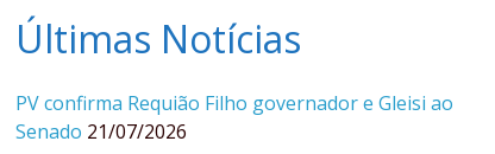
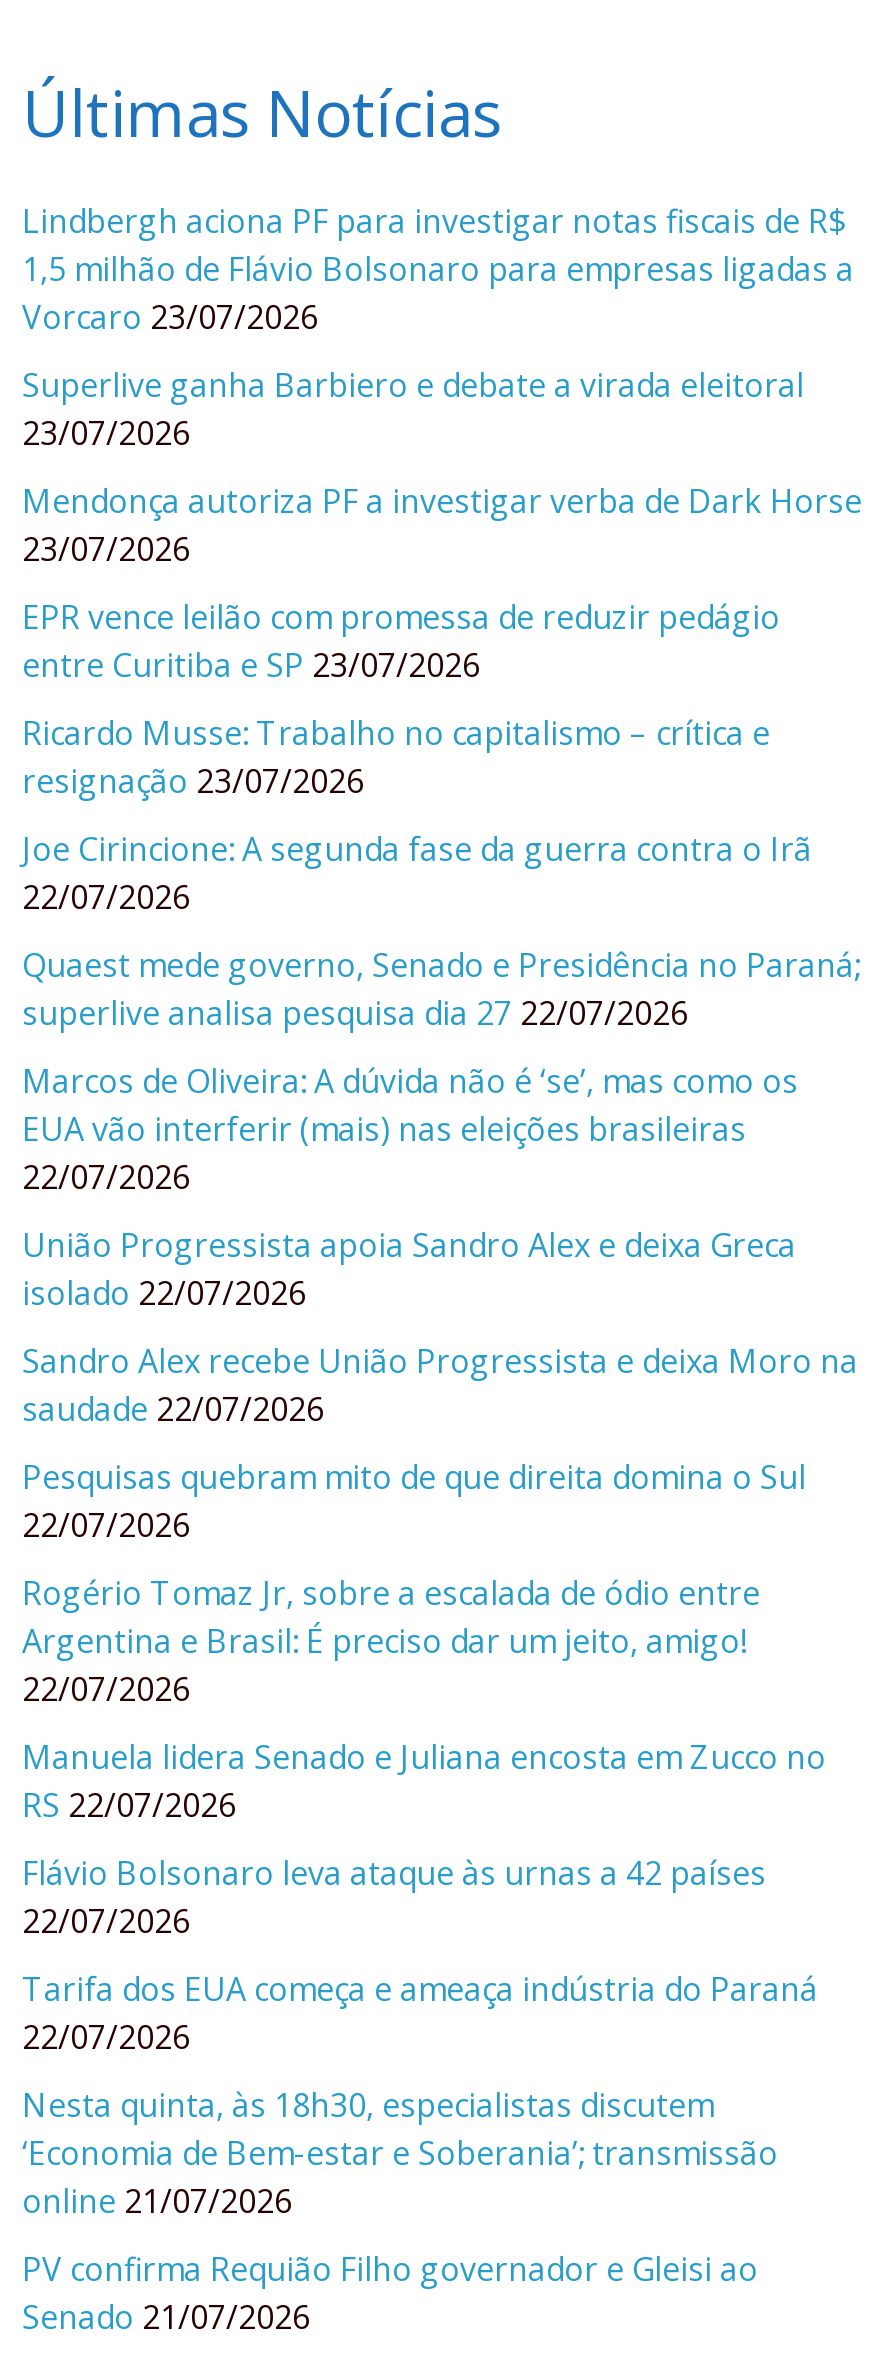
+ Lindbergh aciona PF para investigar notas fiscais de R$
+ 1,5 milhão de Flávio Bolsonaro para empresas ligadas a
+ Vorcaro 23/07/2026
+ Superlive ganha Barbiero e debate a virada eleitoral
+ 23/07/2026
+ Mendonça autoriza PF a investigar verba de Dark Horse
+ 23/07/2026
+ EPR vence leilão com promessa de reduzir pedágio
+ entre Curitiba e SP 23/07/2026
+ Ricardo Musse: Trabalho no capitalismo – crítica e
+ resignação 23/07/2026
+ Joe Cirincione: A segunda fase da guerra contra o Irã
+ 22/07/2026
+ Quaest mede governo, Senado e Presidência no Paraná;
+ superlive analisa pesquisa dia 27 22/07/2026
+ Marcos de Oliveira: A dúvida não é ‘se’, mas como os
+ EUA vão interferir (mais) nas eleições brasileiras
+ 22/07/2026
+ União Progressista apoia Sandro Alex e deixa Greca
+ isolado 22/07/2026
+ Sandro Alex recebe União Progressista e deixa Moro na
+ saudade 22/07/2026
+ Pesquisas quebram mito de que direita domina o Sul
+ 22/07/2026
+ Rogério Tomaz Jr, sobre a escalada de ódio entre
+ Argentina e Brasil: É preciso dar um jeito, amigo!
+ 22/07/2026
+ Manuela lidera Senado e Juliana encosta em Zucco no
+ RS 22/07/2026
+ Flávio Bolsonaro leva ataque às urnas a 42 países
+ 22/07/2026
+ Tarifa dos EUA começa e ameaça indústria do Paraná
+ 22/07/2026
+ Nesta quinta, às 18h30, especialistas discutem
+ ‘Economia de Bem-estar e Soberania’; transmissão
+ online 21/07/2026
